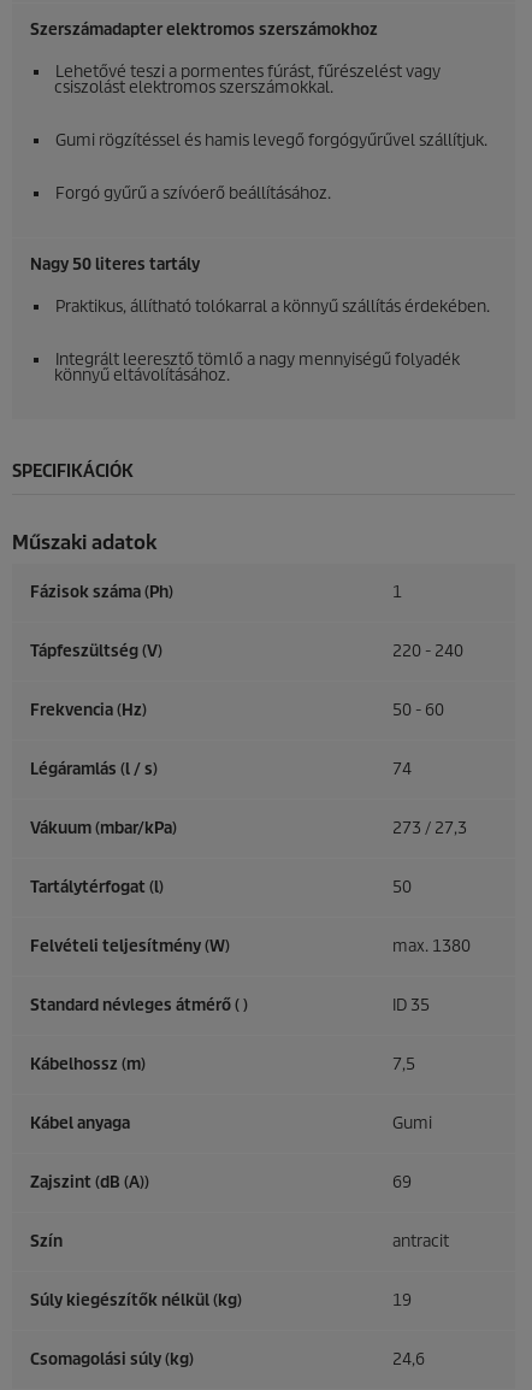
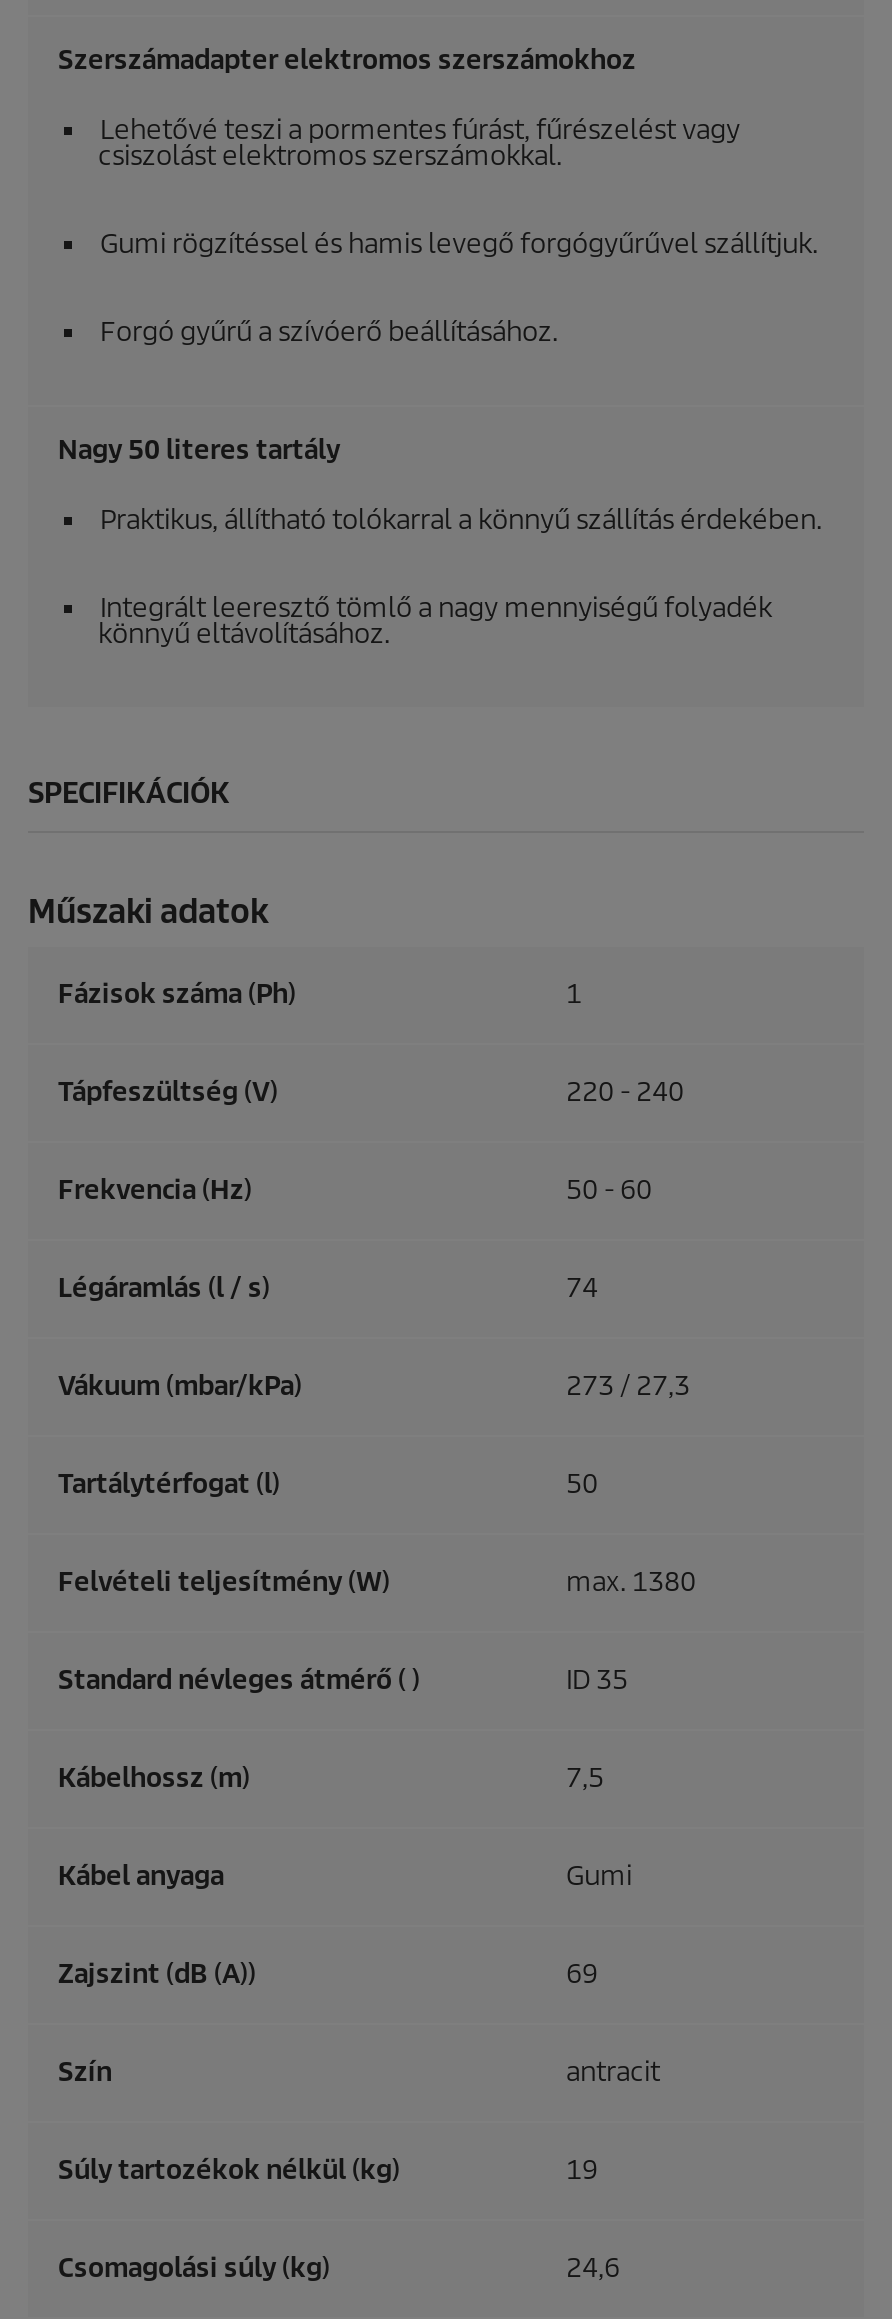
- Súly kiegészítők nélkül (kg)
+ Súly tartozékok nélkül (kg)
